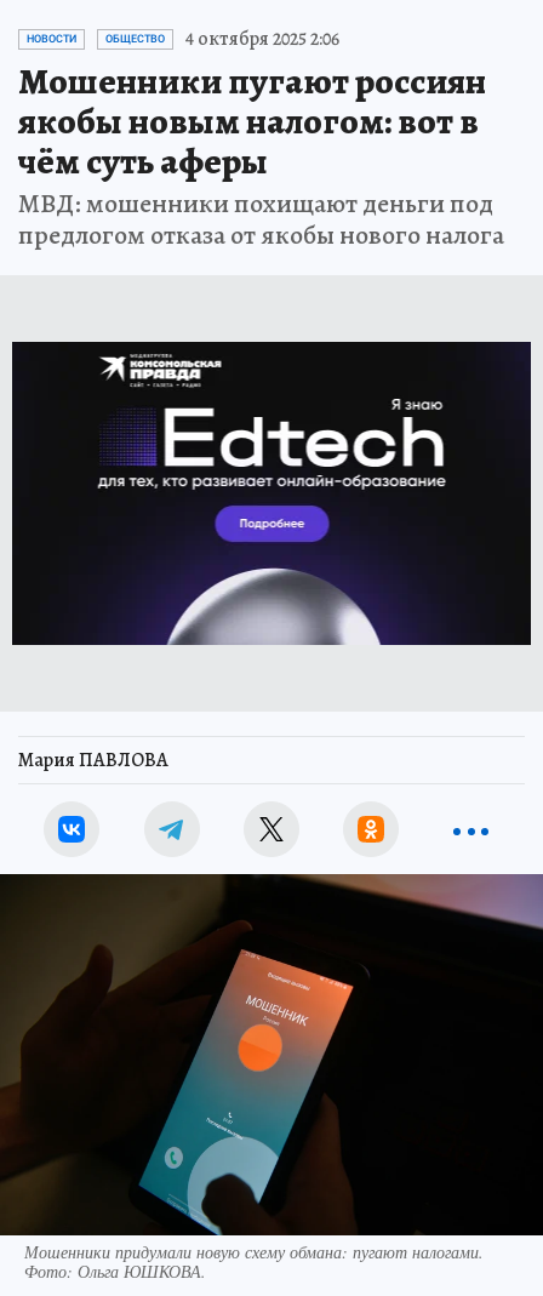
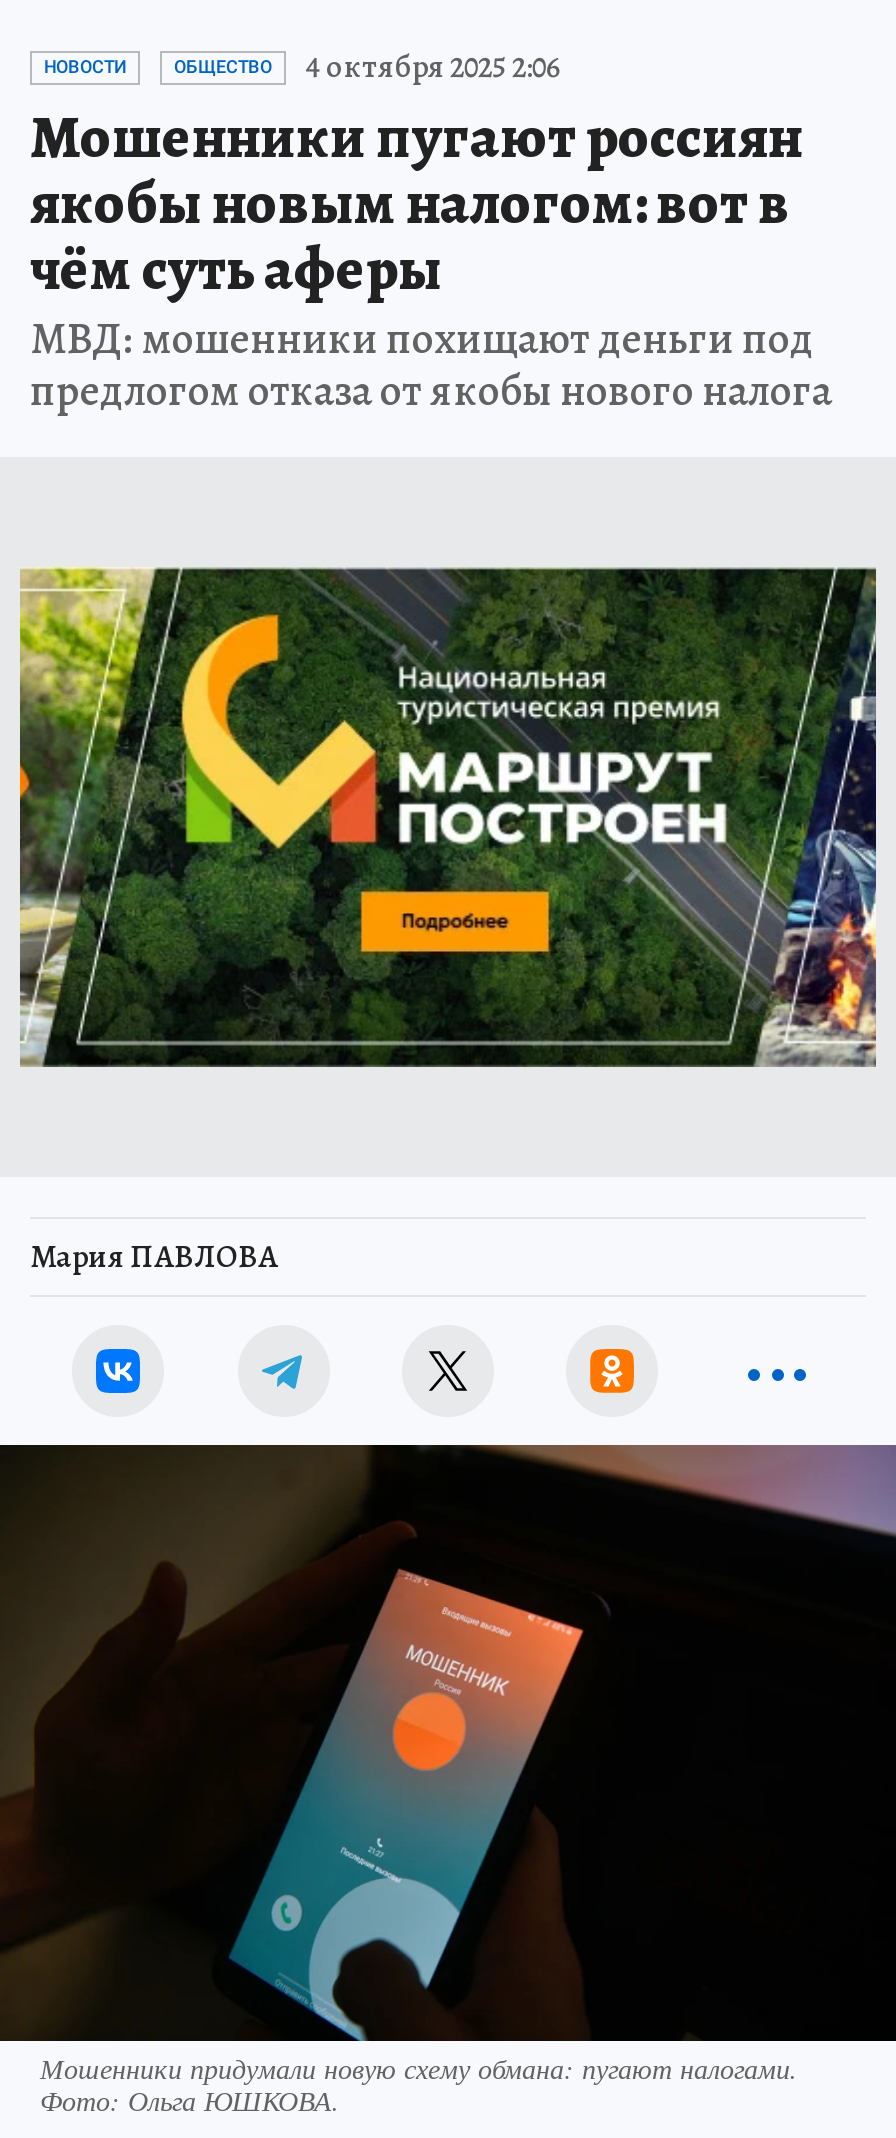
- [image]
+ [image]
